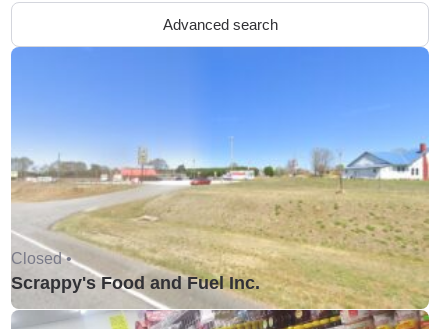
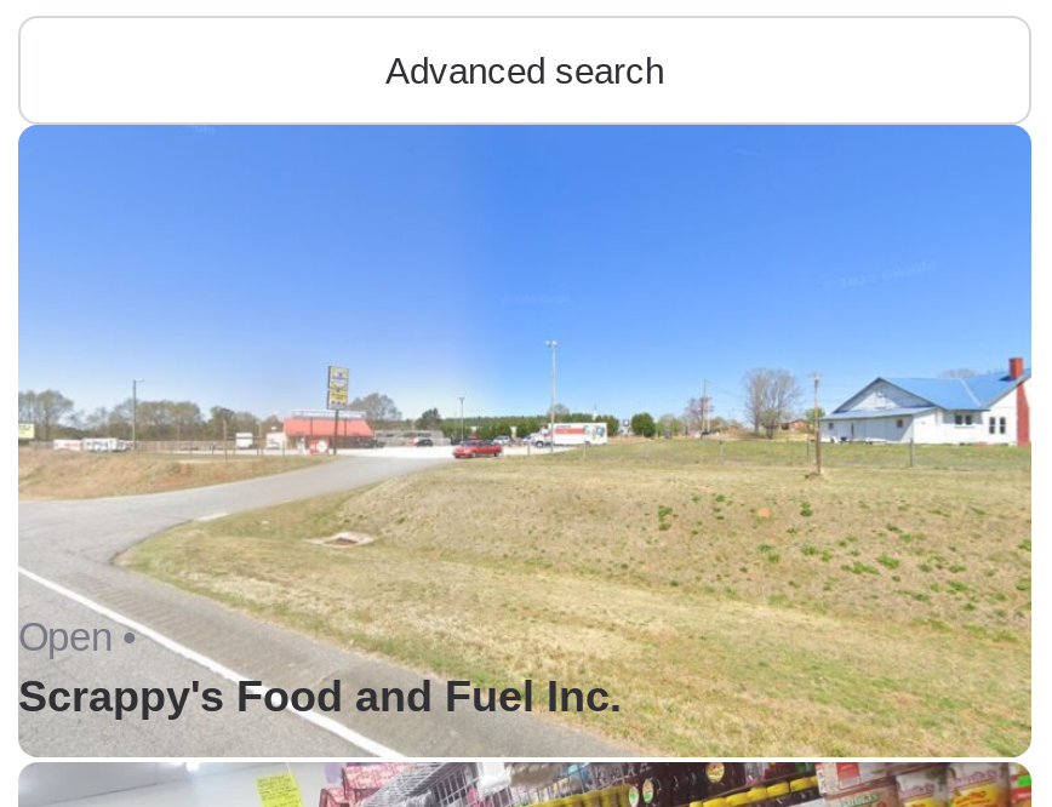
- Closed •
+ Open •
